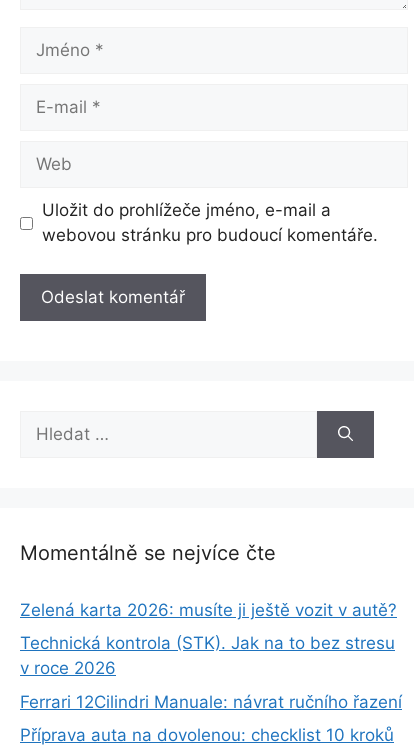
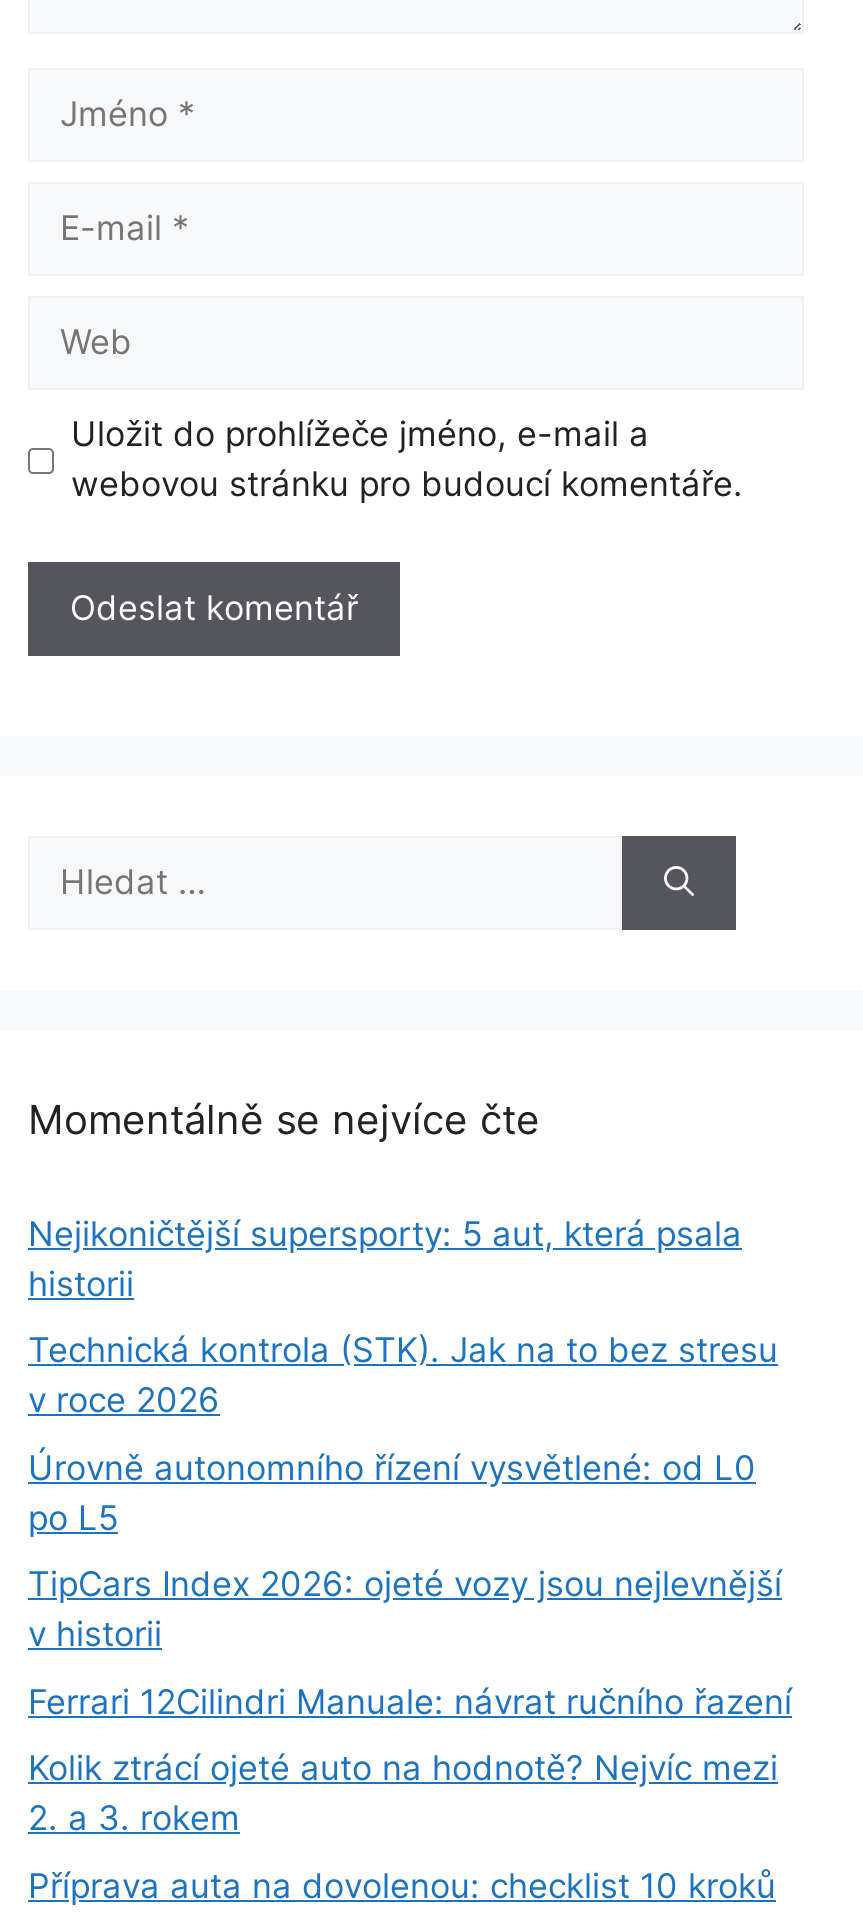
- Zelená karta 2026: musíte ji ještě vozit v autě?
+ Nejikoničtější supersporty: 5 aut, která psala
+ historii

+ Úrovně autonomního řízení vysvětlené: od L0
+ po L5
+ TipCars Index 2026: ojeté vozy jsou nejlevnější
+ v historii

+ Kolik ztrácí ojeté auto na hodnotě? Nejvíc mezi
+ 2. a 3. rokem
